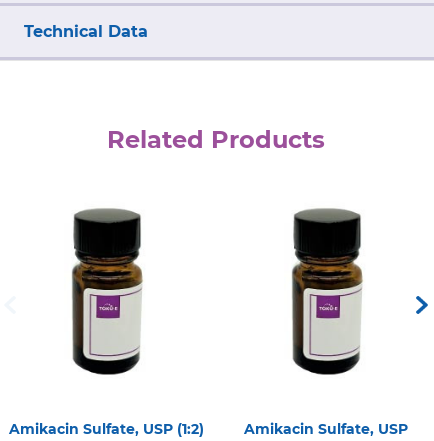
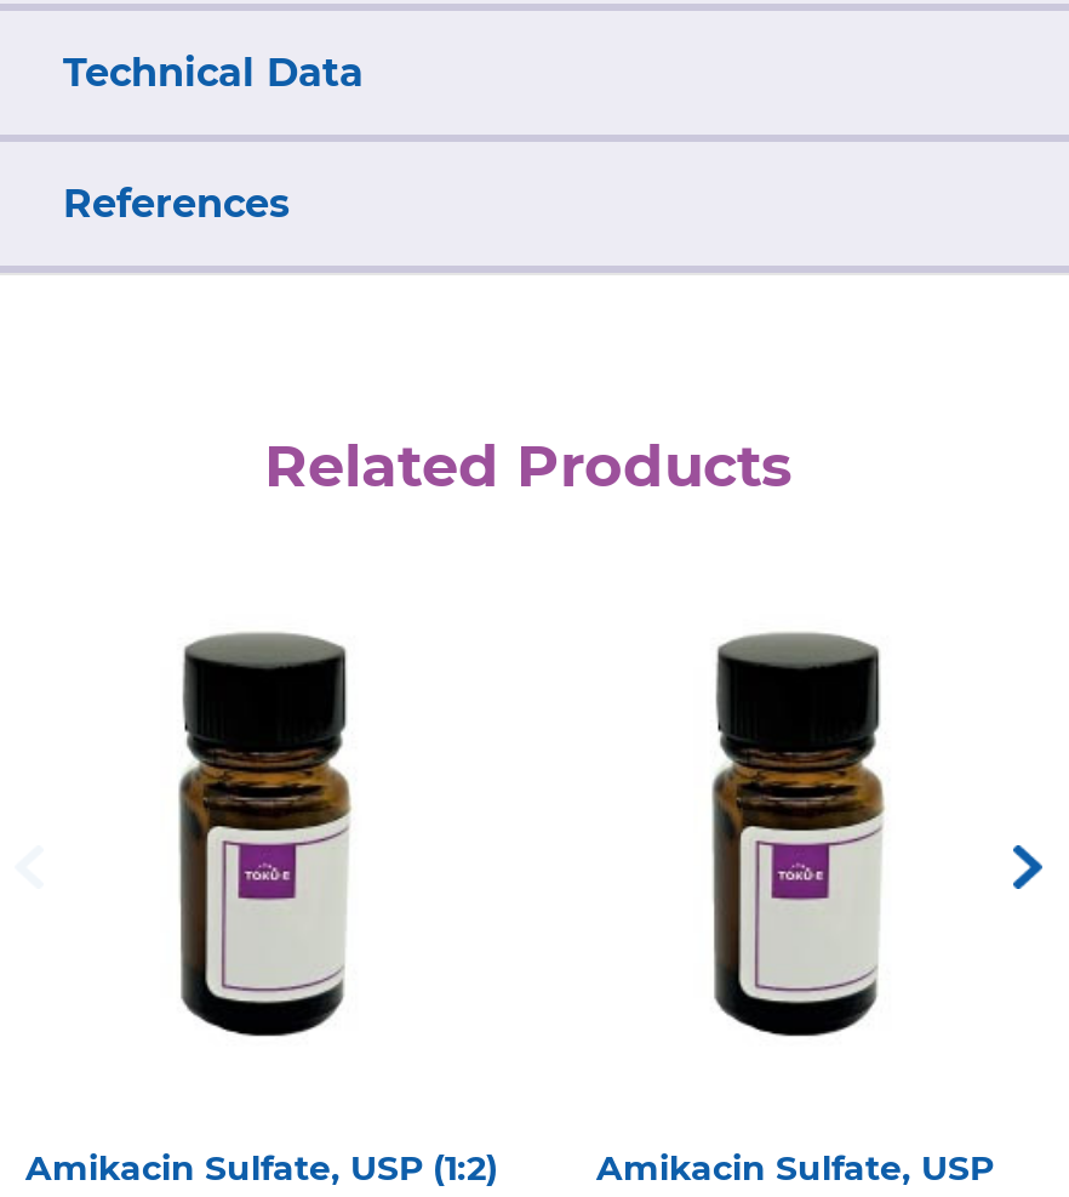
+ References
